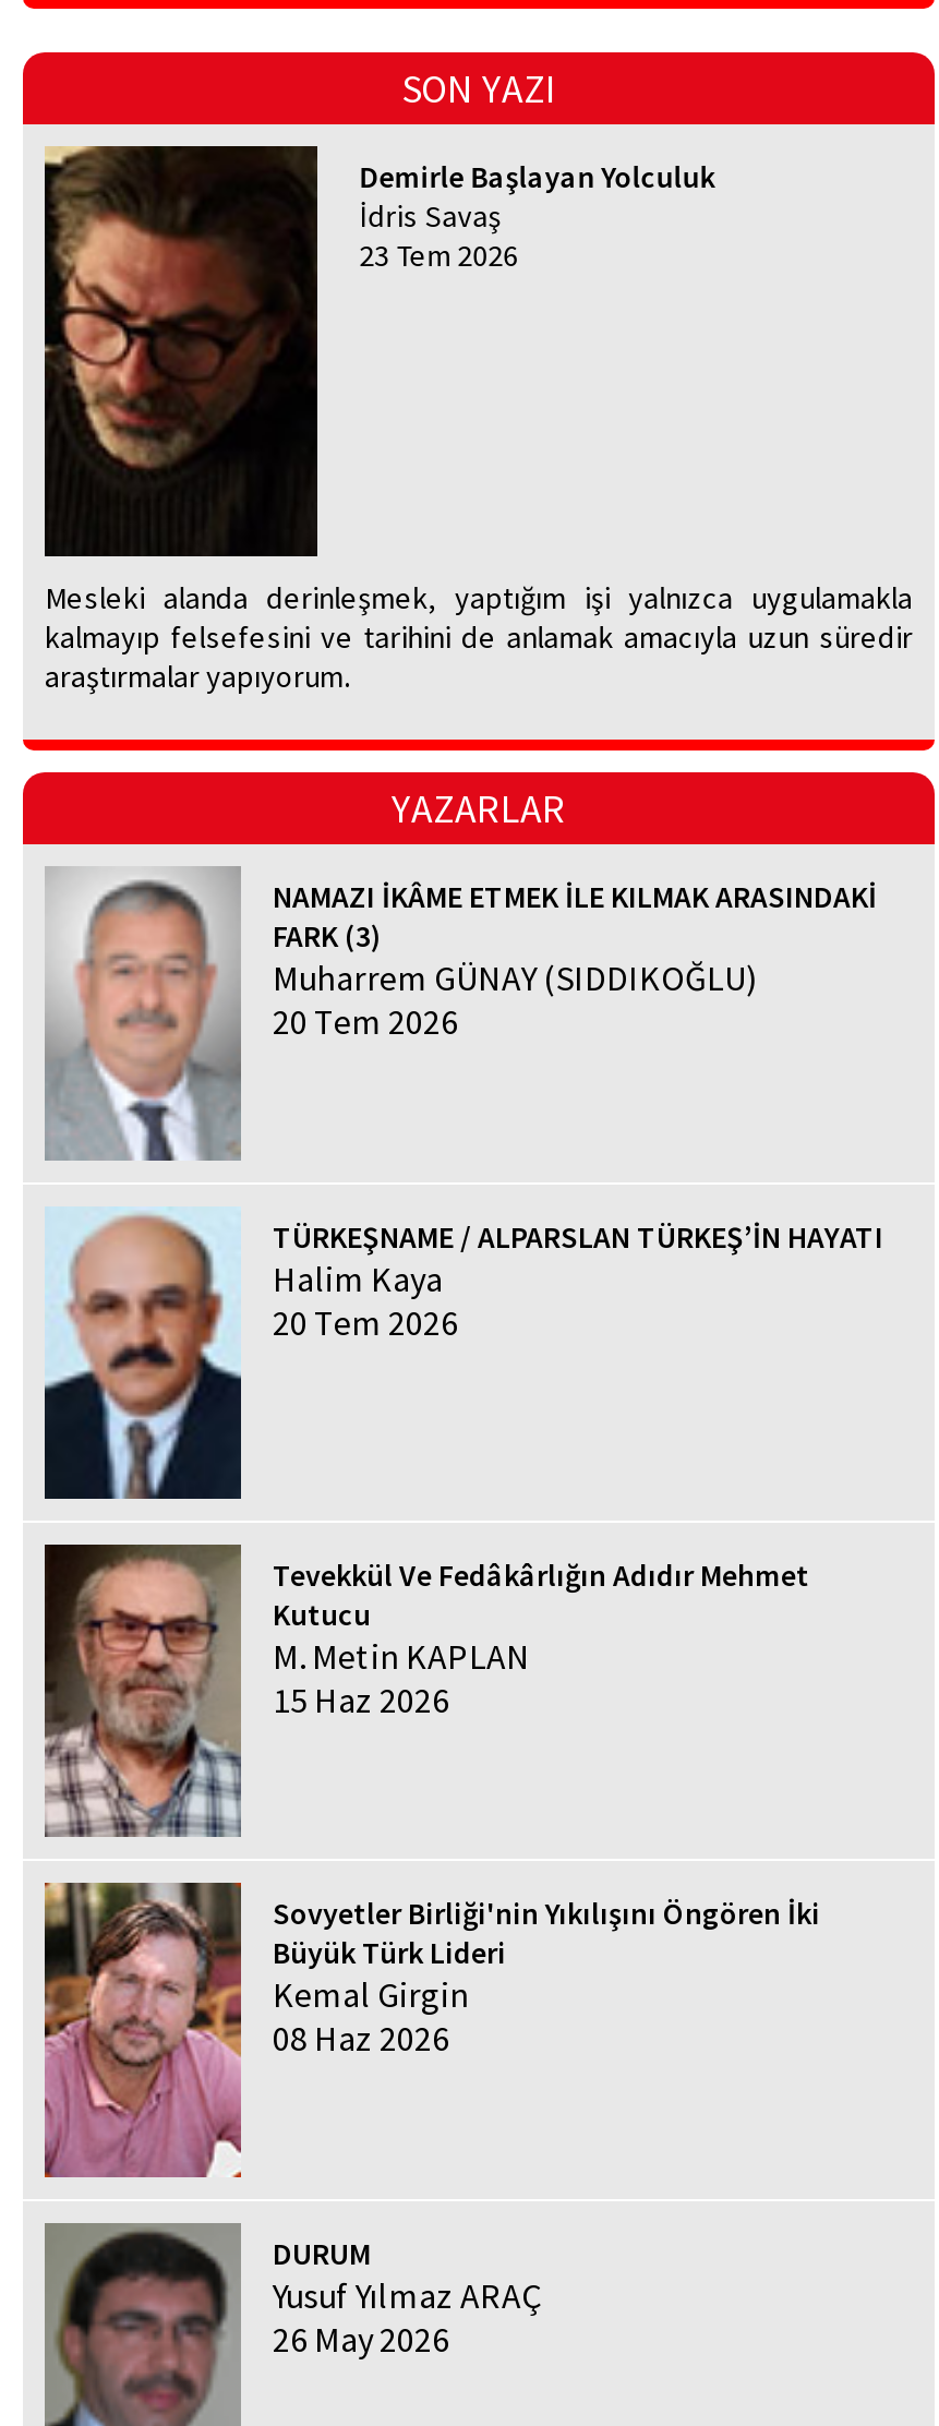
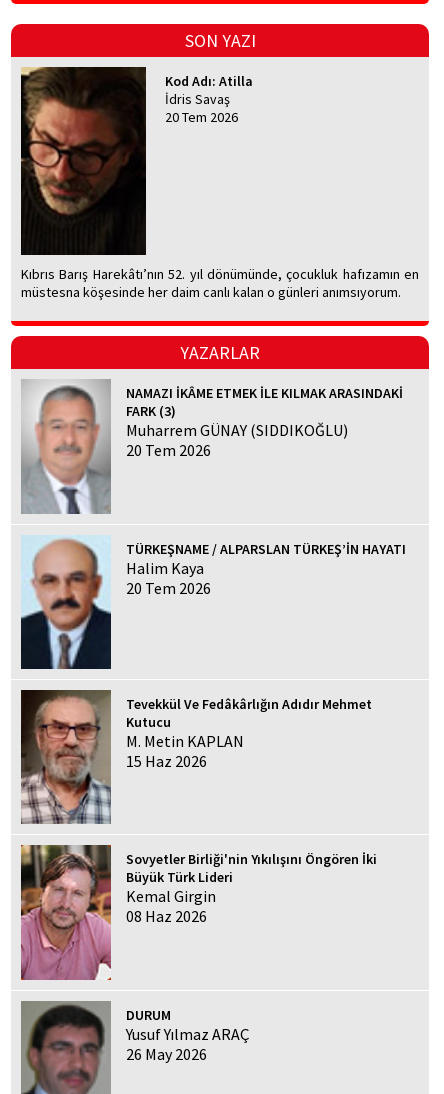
- Demirle Başlayan Yolculuk
+ Kod Adı: Atilla

- 23 Tem 2026
+ 20 Tem 2026

- Mesleki alanda derinleşmek, yaptığım işi yalnızca uygulamakla
- kalmayıp felsefesini ve tarihini de anlamak amacıyla uzun süredir
- araştırmalar yapıyorum.
+ Kıbrıs Barış Harekâtı’nın 52. yıl dönümünde, çocukluk hafızamın en
+ müstesna köşesinde her daim canlı kalan o günleri anımsıyorum.
